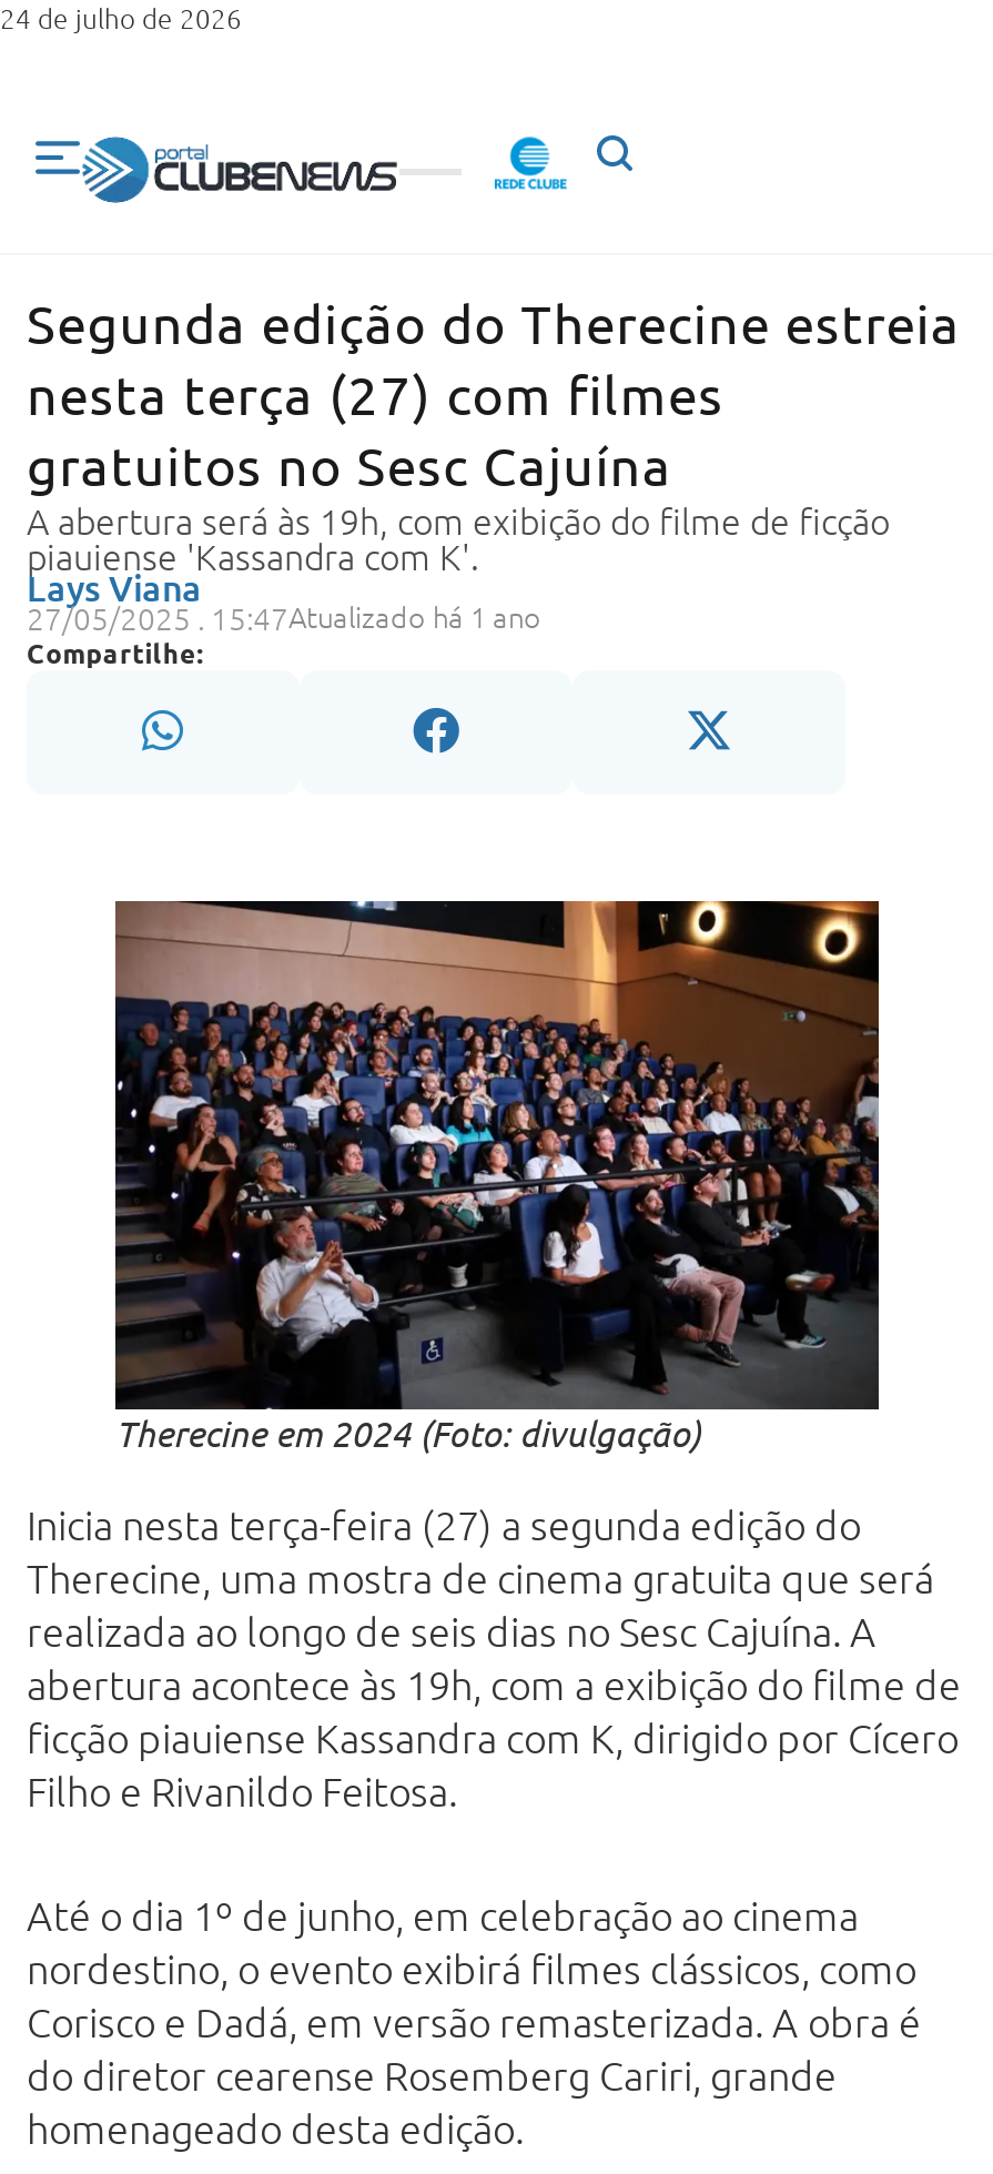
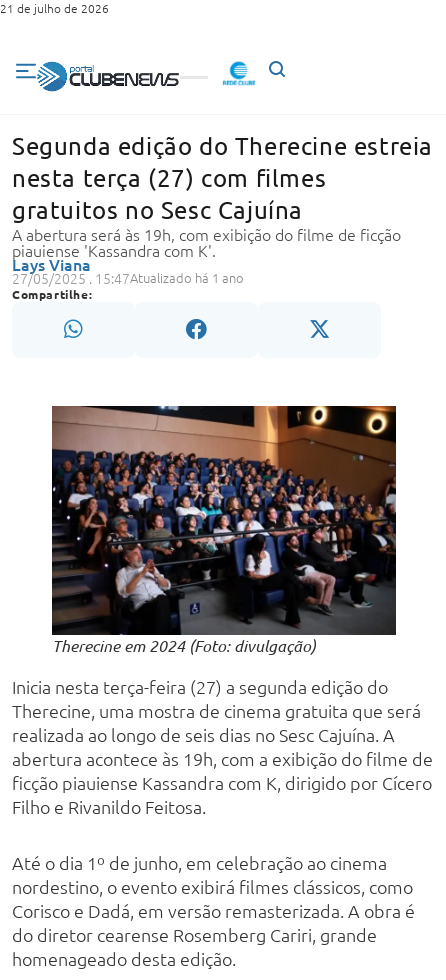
- 24 de julho de 2026
+ 21 de julho de 2026
